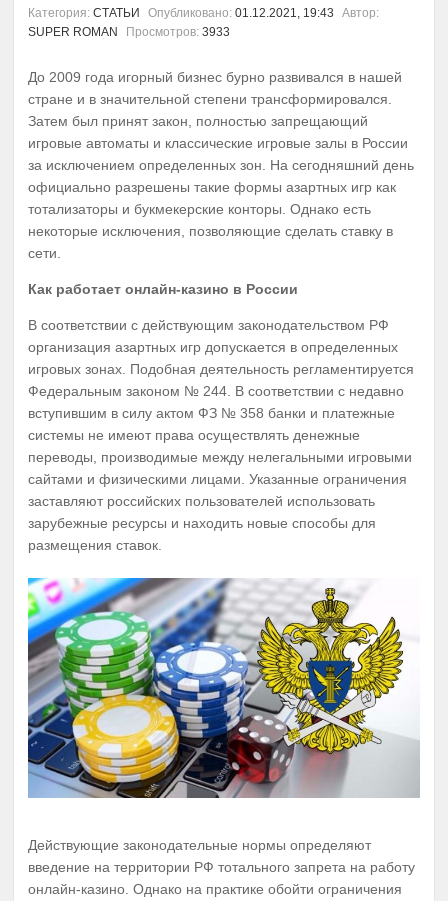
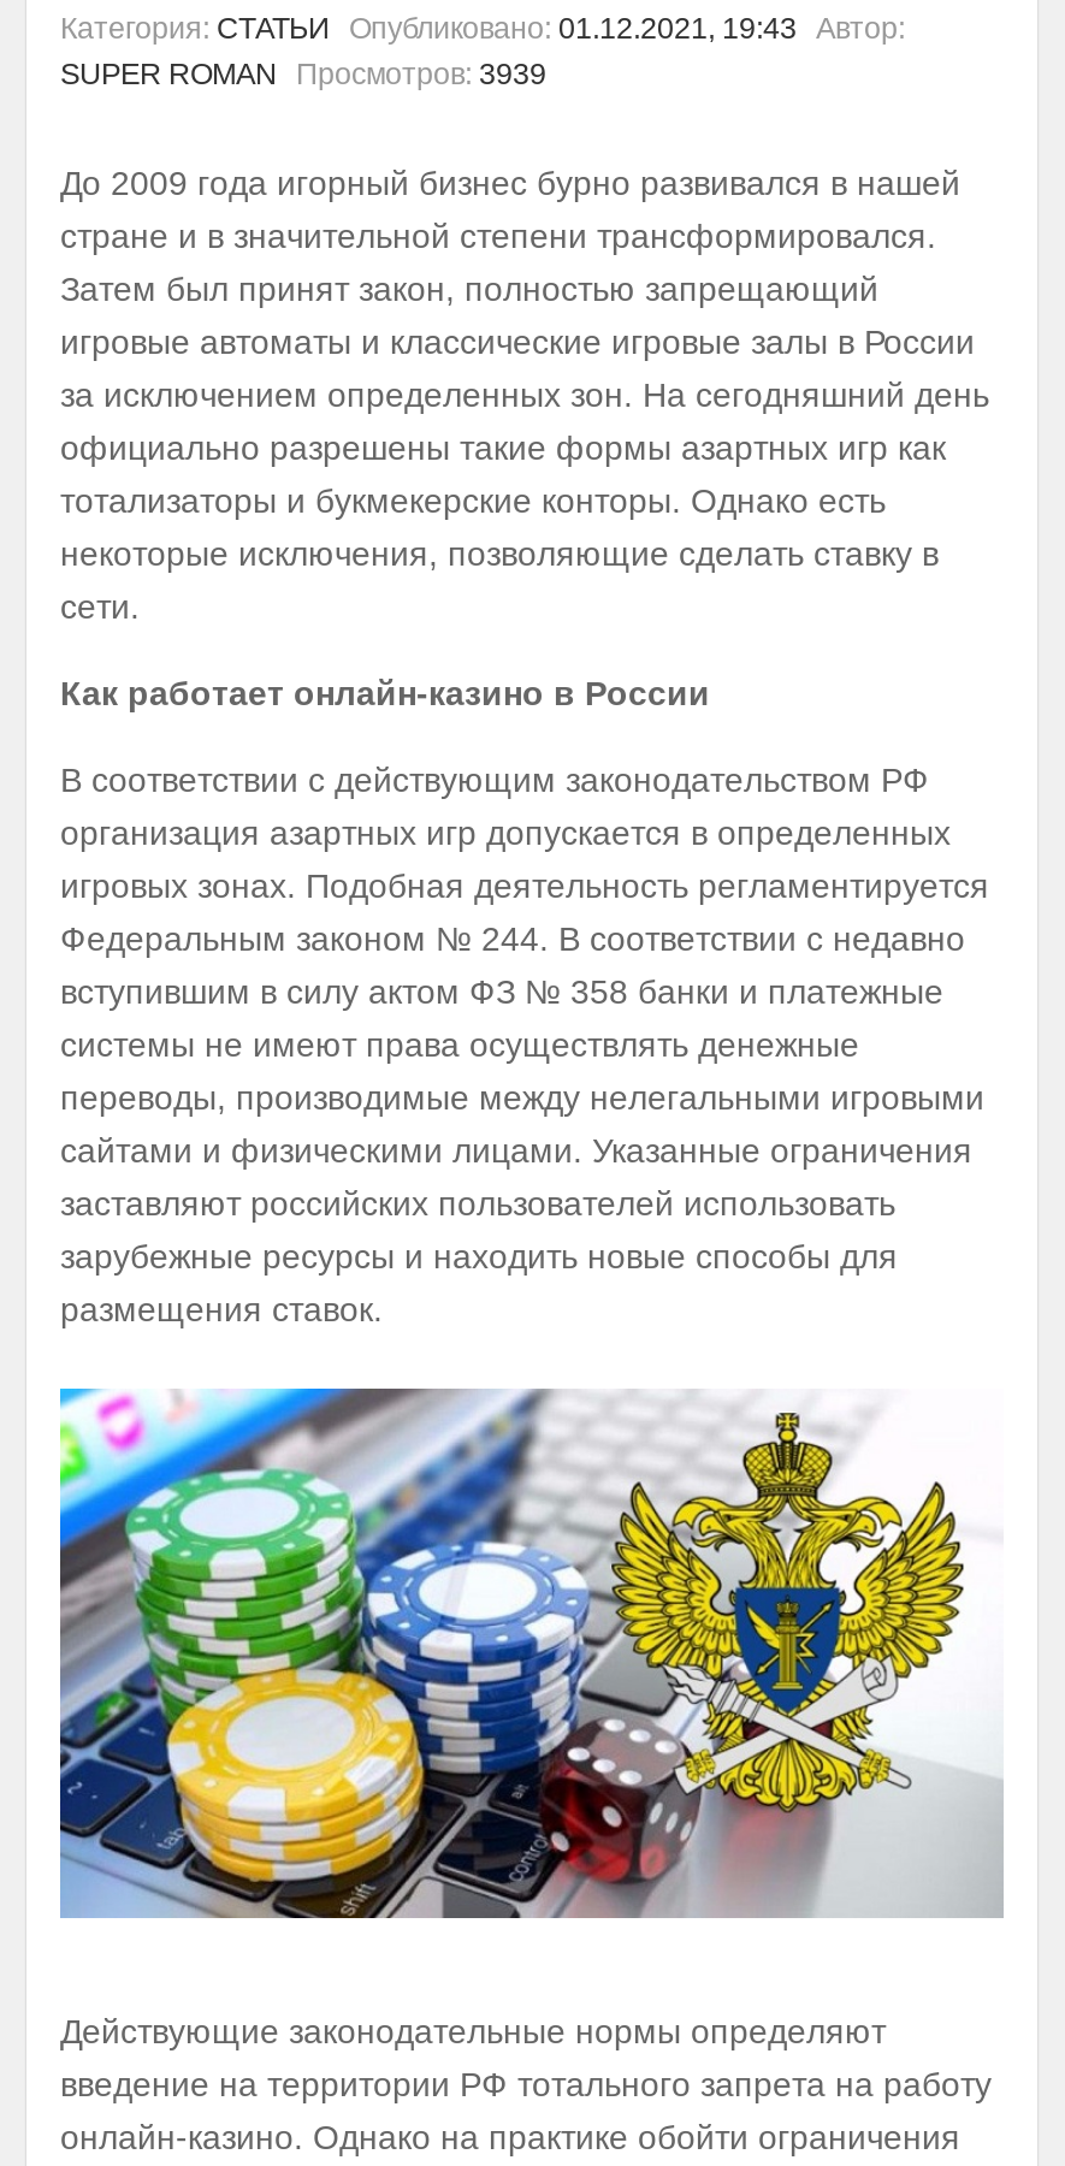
- SUPER ROMAN Просмотров: 3933
+ SUPER ROMAN Просмотров: 3939
